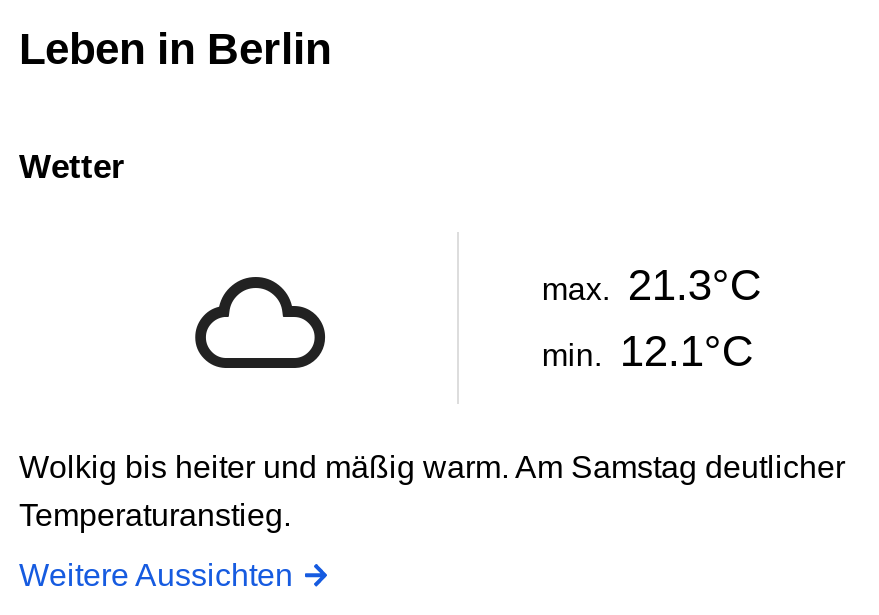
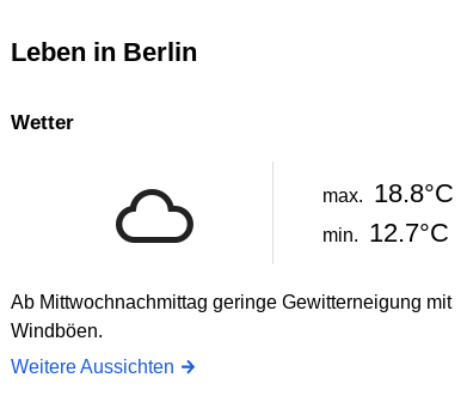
- max. 21.3°C
- min. 12.1°C
+ max. 18.8°C
+ min. 12.7°C

- Wolkig bis heiter und mäßig warm. Am Samstag deutlicher
- Temperaturanstieg.
+ Ab Mittwochnachmittag geringe Gewitterneigung mit
+ Windböen.
